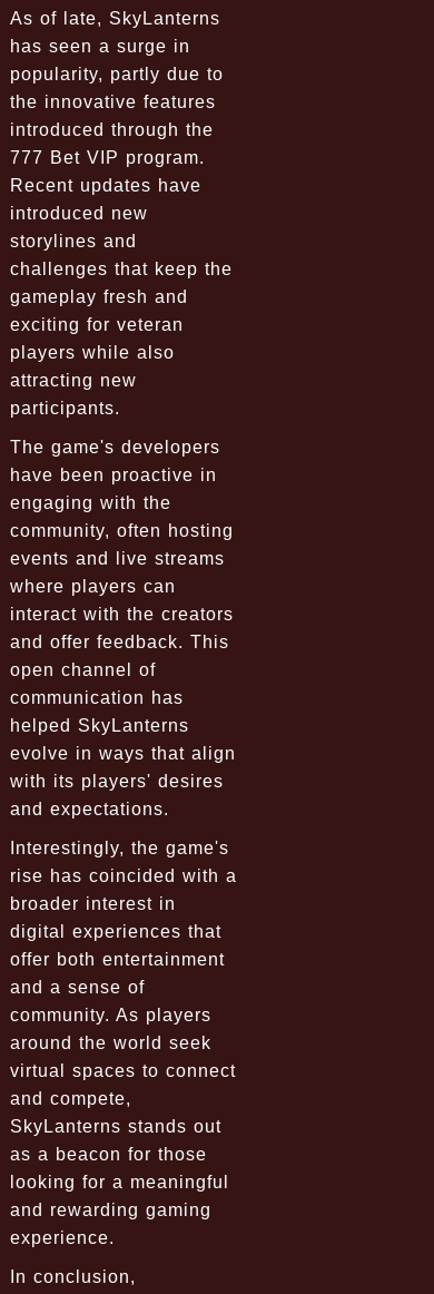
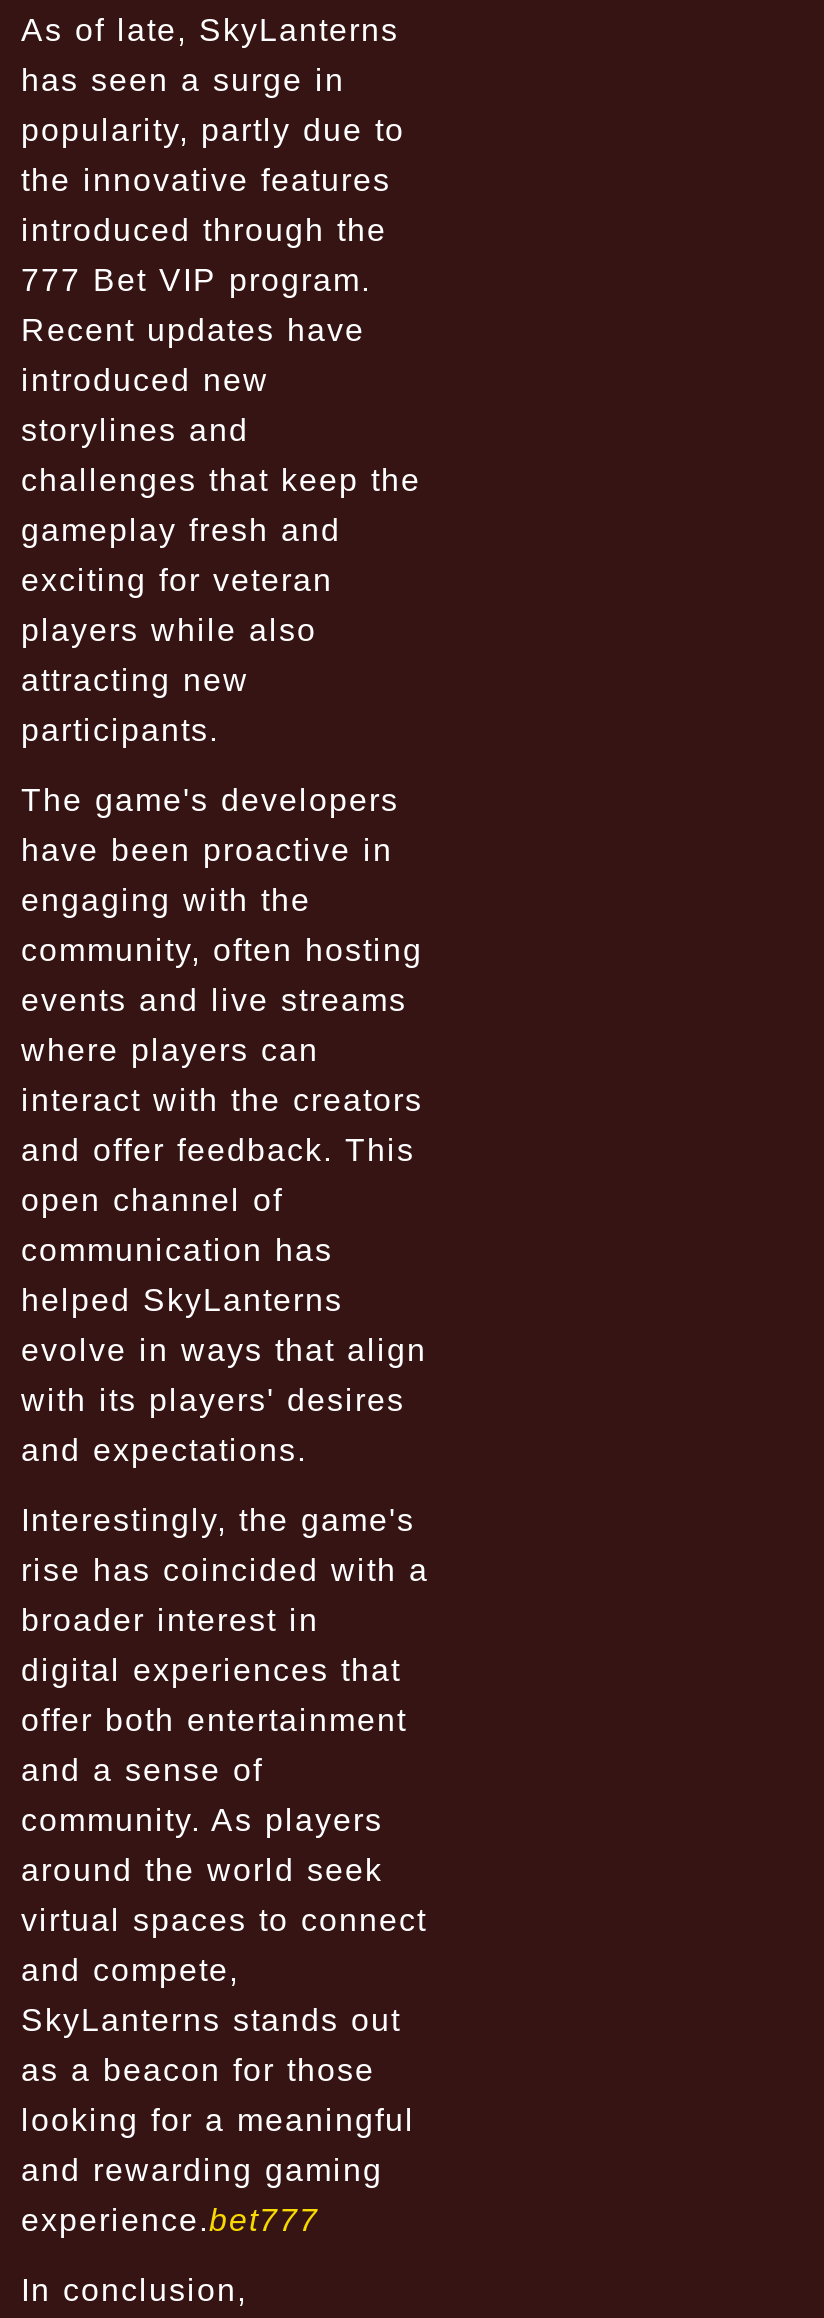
- experience.
+ experience. bet777
